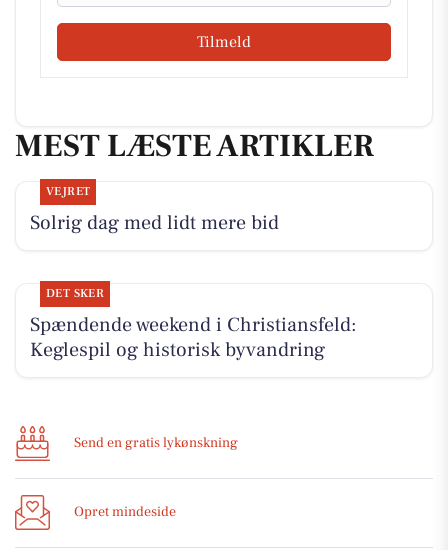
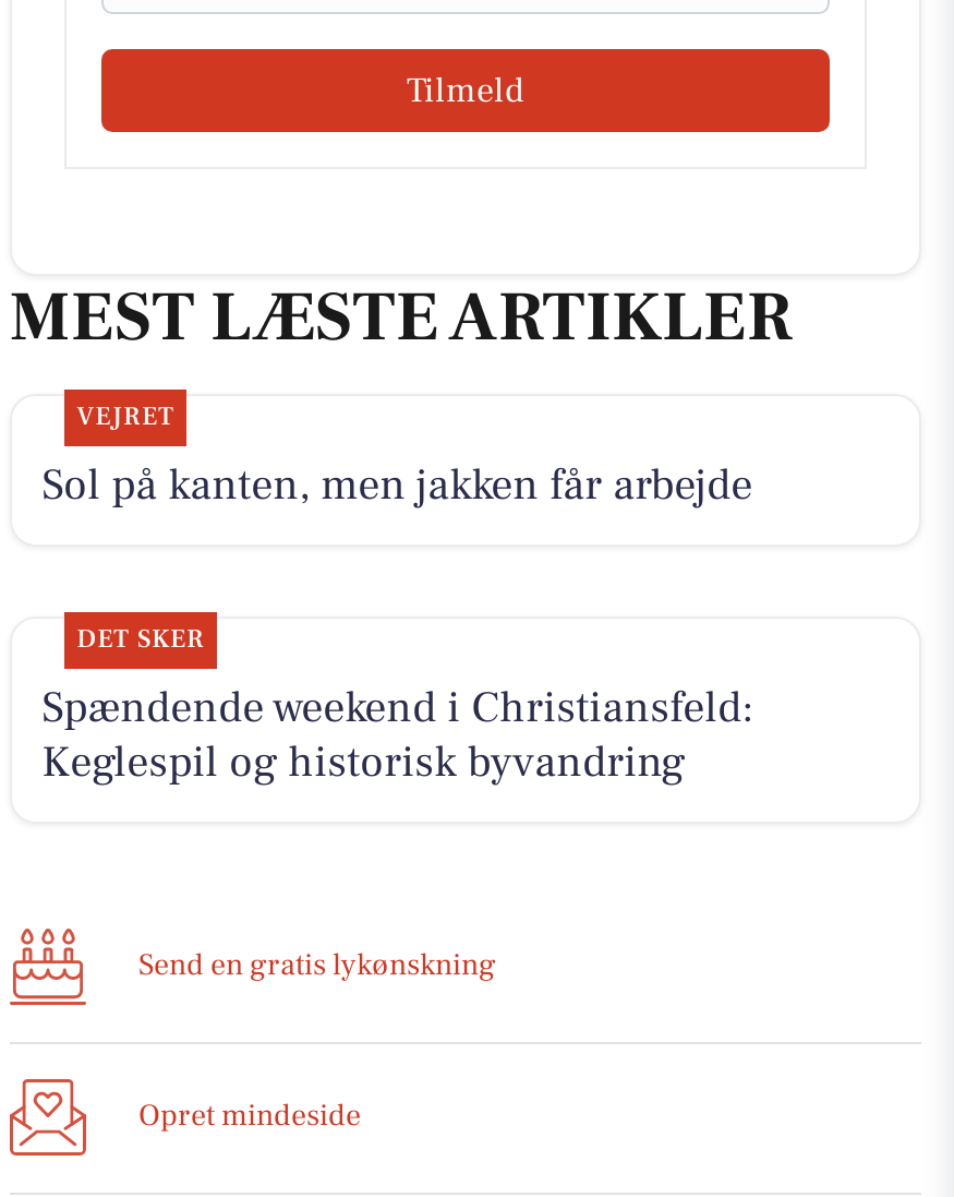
- Solrig dag med lidt mere bid
+ Sol på kanten, men jakken får arbejde
